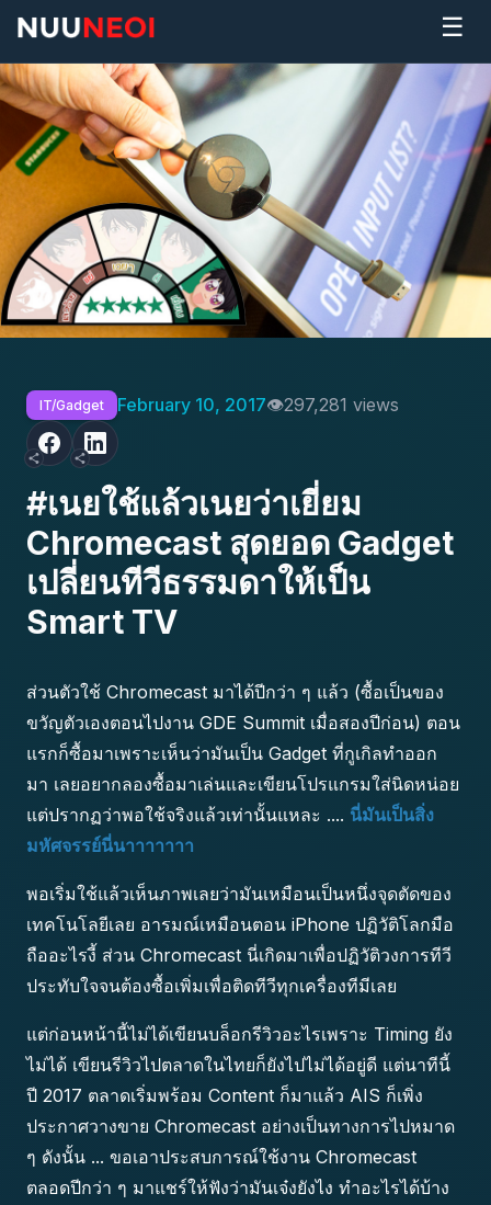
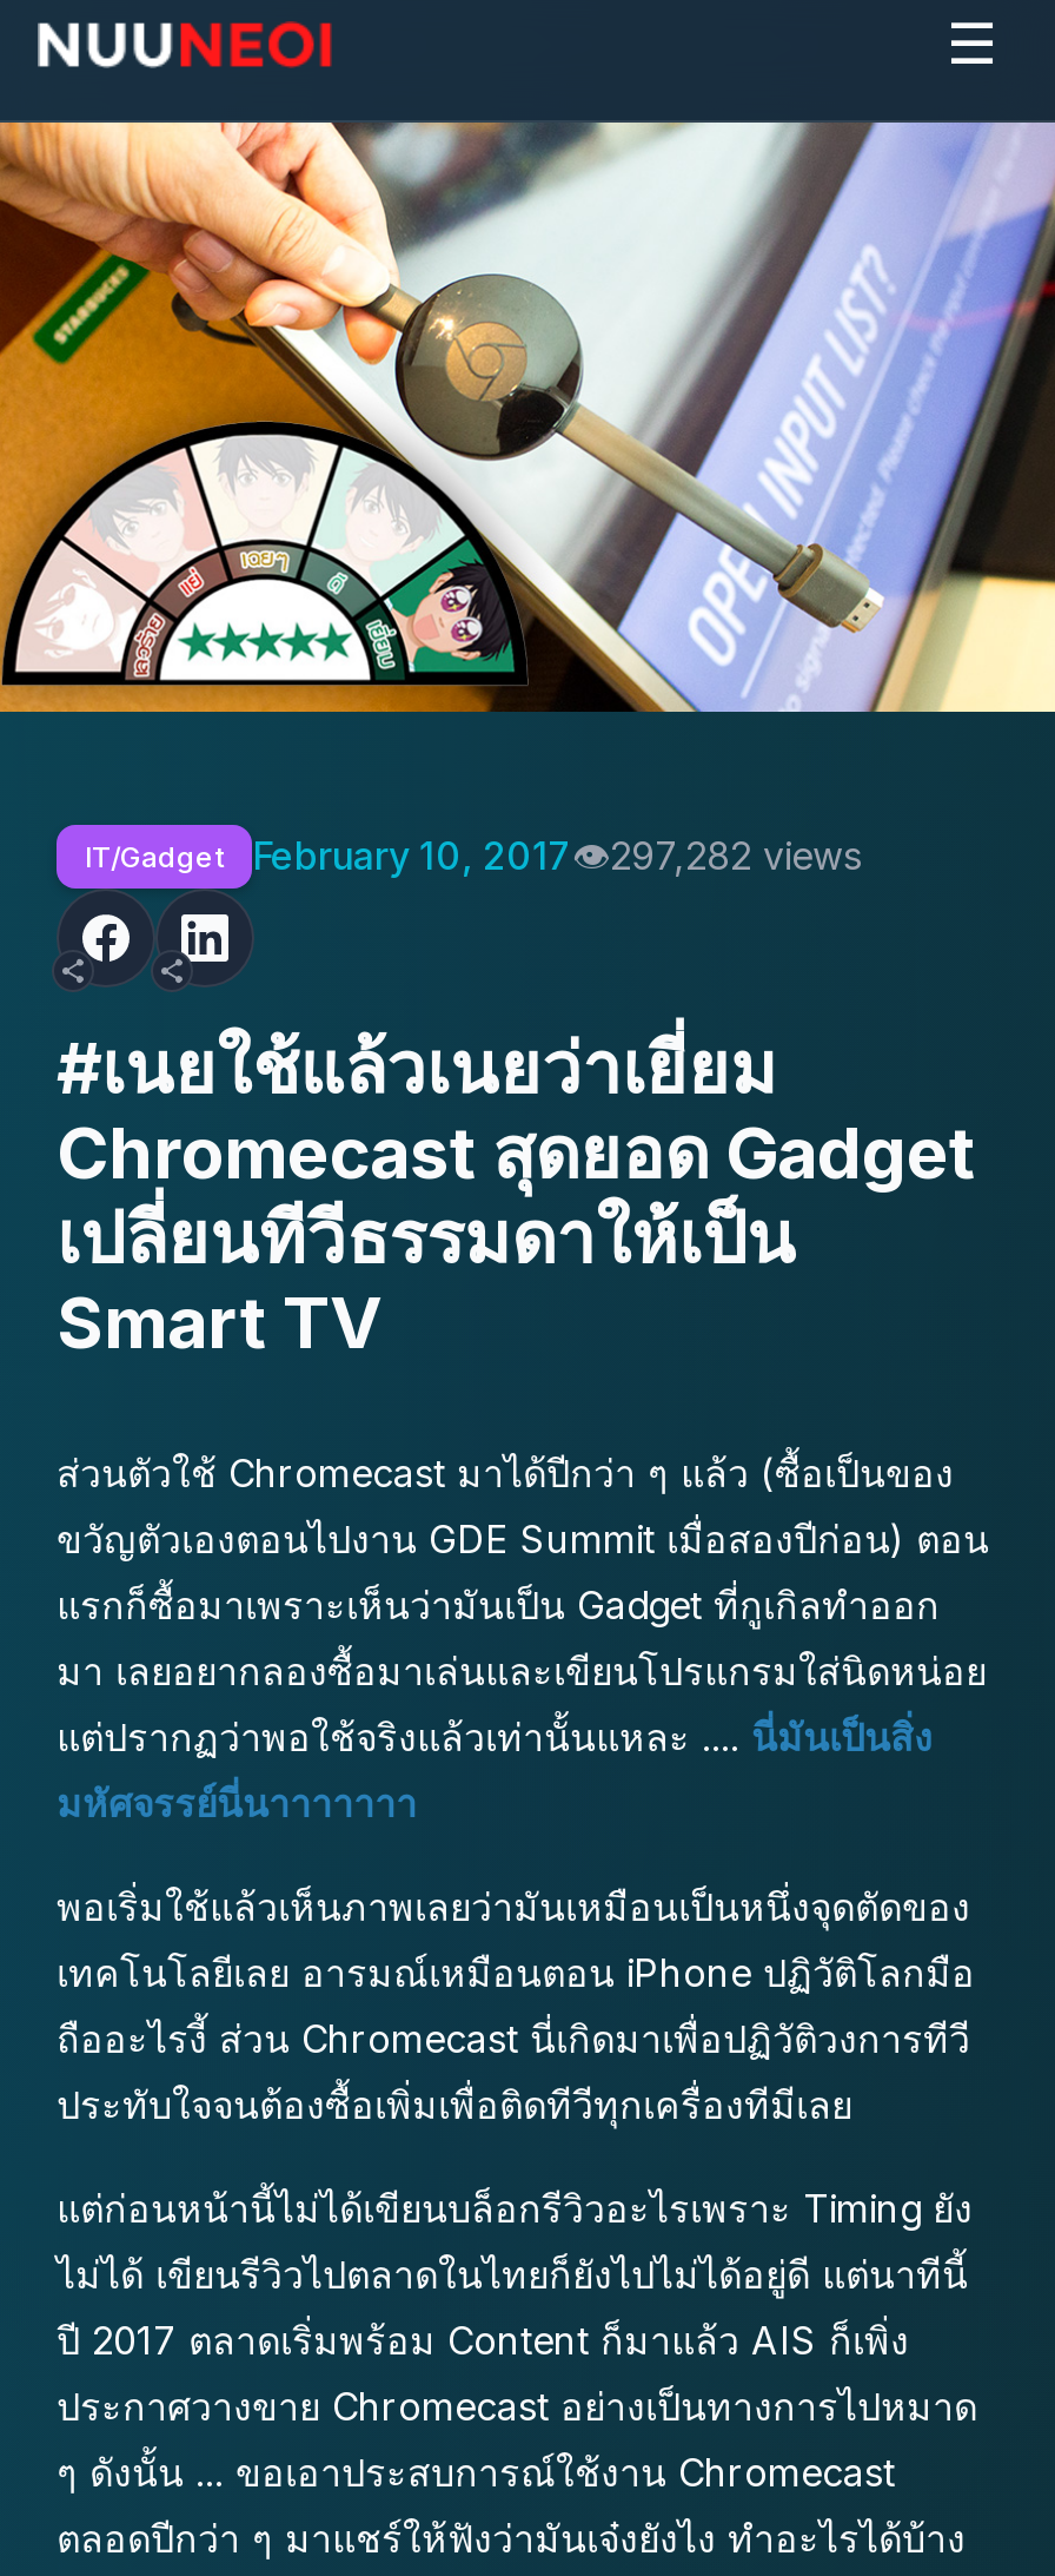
- IT/Gadget February 10, 2017 297,281 views
+ IT/Gadget February 10, 2017 297,282 views
